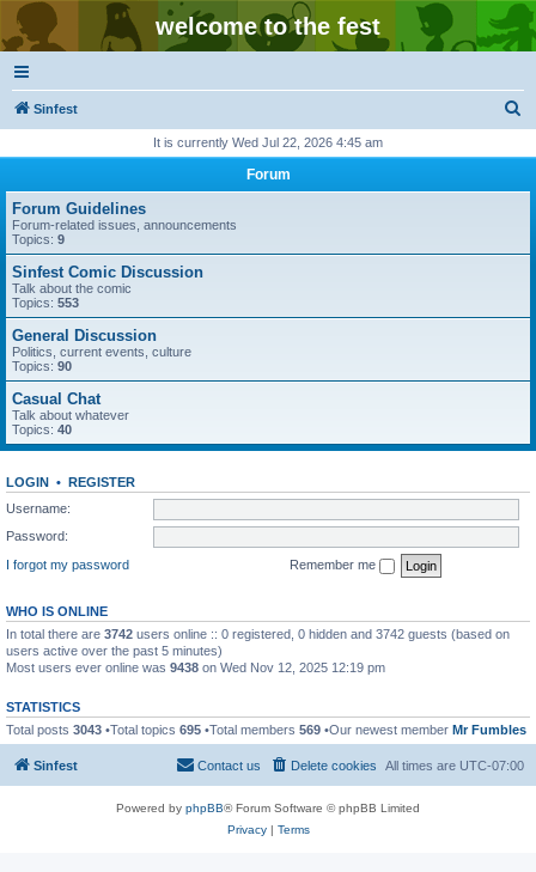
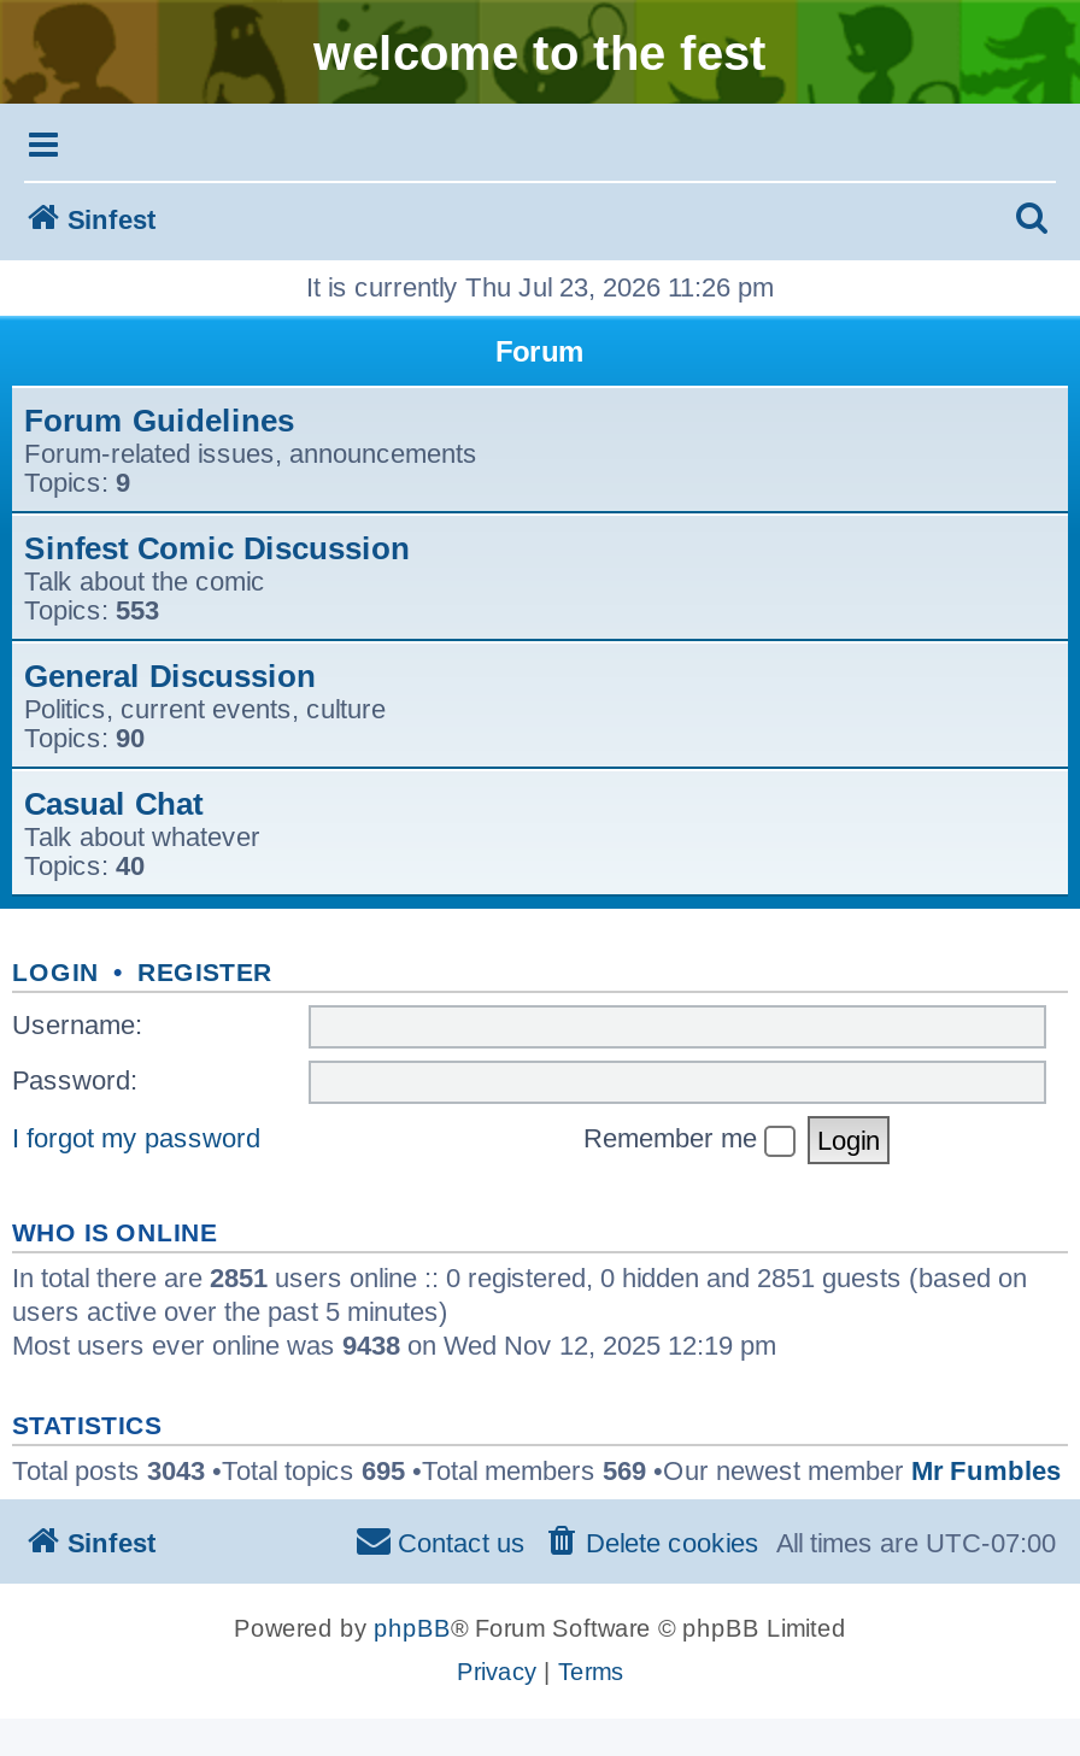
- It is currently Wed Jul 22, 2026 4:45 am
+ It is currently Thu Jul 23, 2026 11:26 pm

- In total there are 3742 users online :: 0 registered, 0 hidden and 3742 guests (based on
+ In total there are 2851 users online :: 0 registered, 0 hidden and 2851 guests (based on
